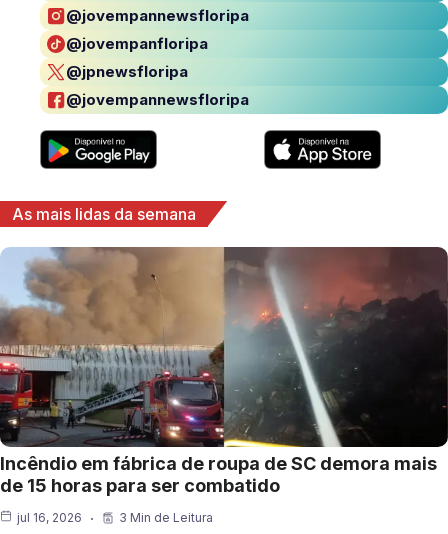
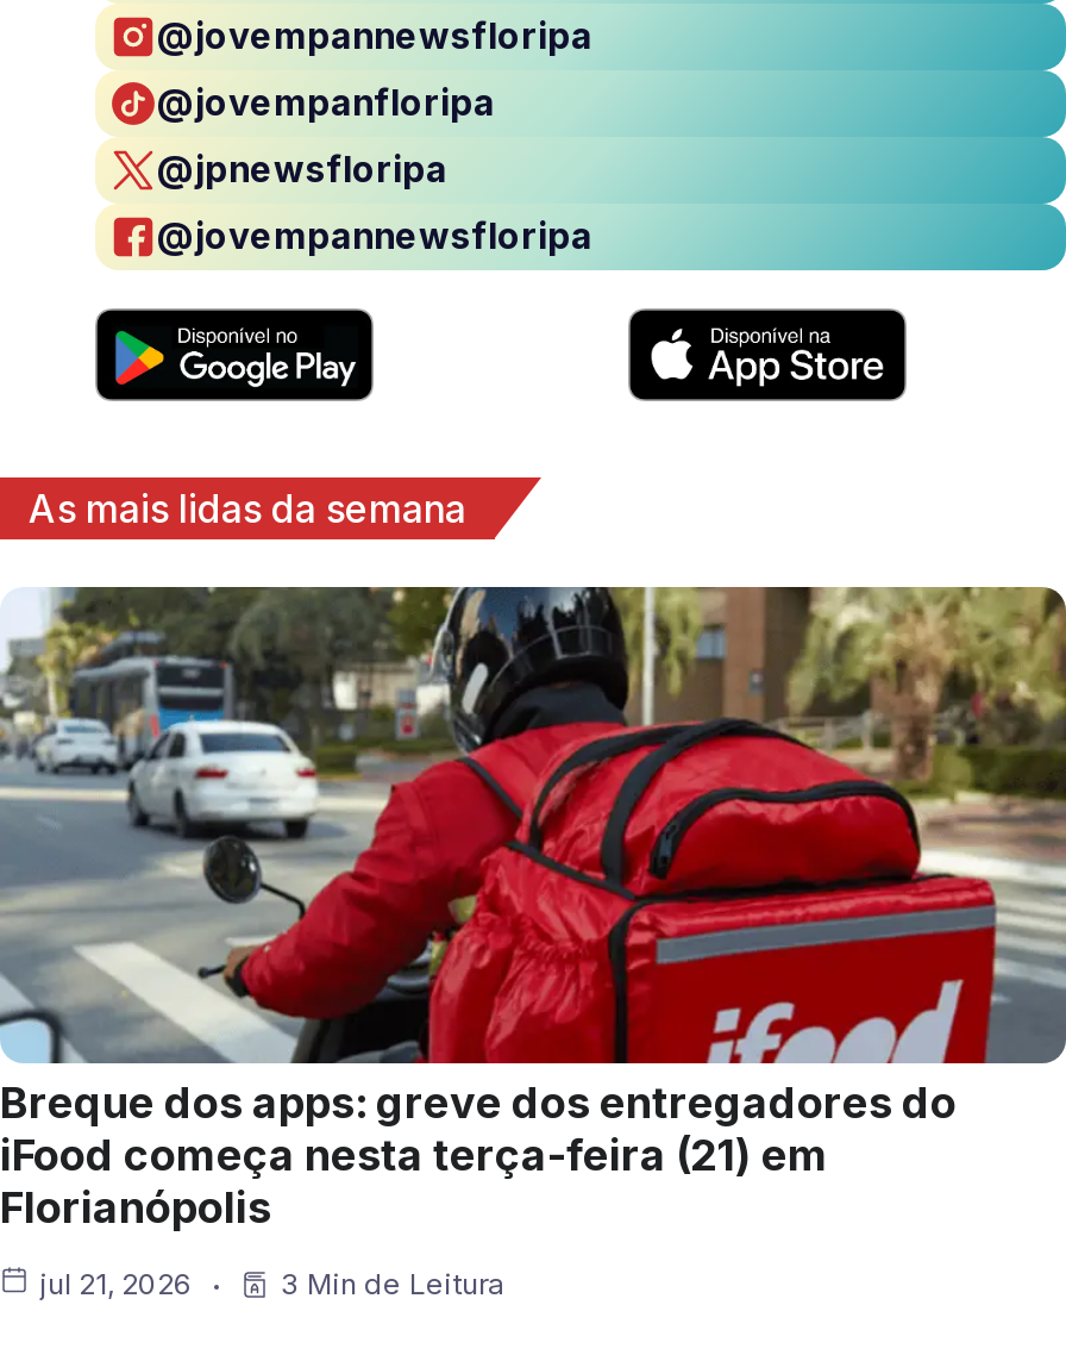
- [image]
- Incêndio em fábrica de roupa de SC demora mais
- de 15 horas para ser combatido
+ [image]
+ Breque dos apps: greve dos entregadores do
+ iFood começa nesta terça-feira (21) em
+ Florianópolis

- jul 16, 2026
+ jul 21, 2026
